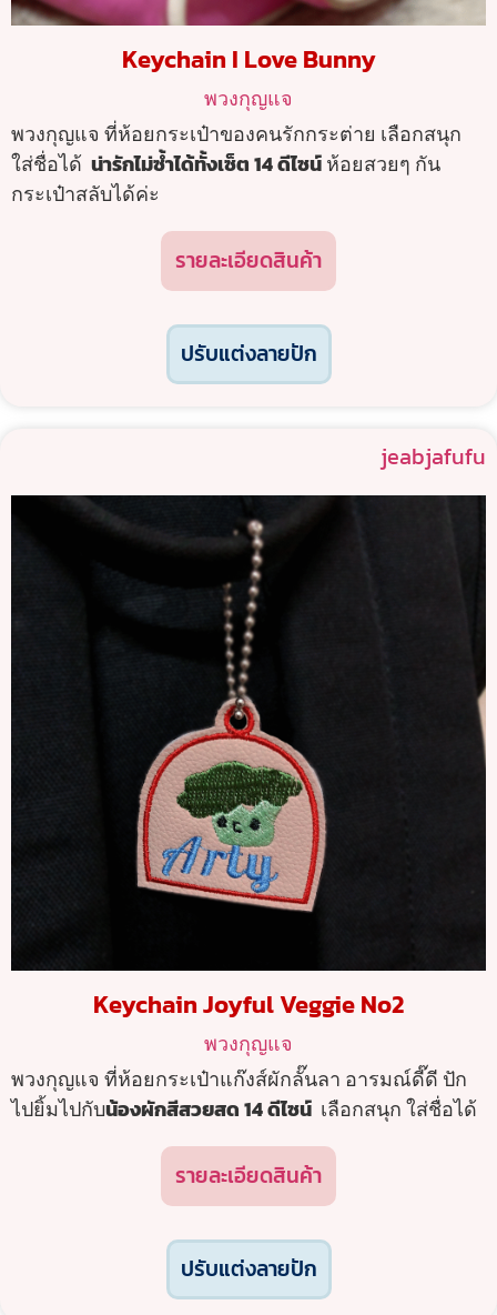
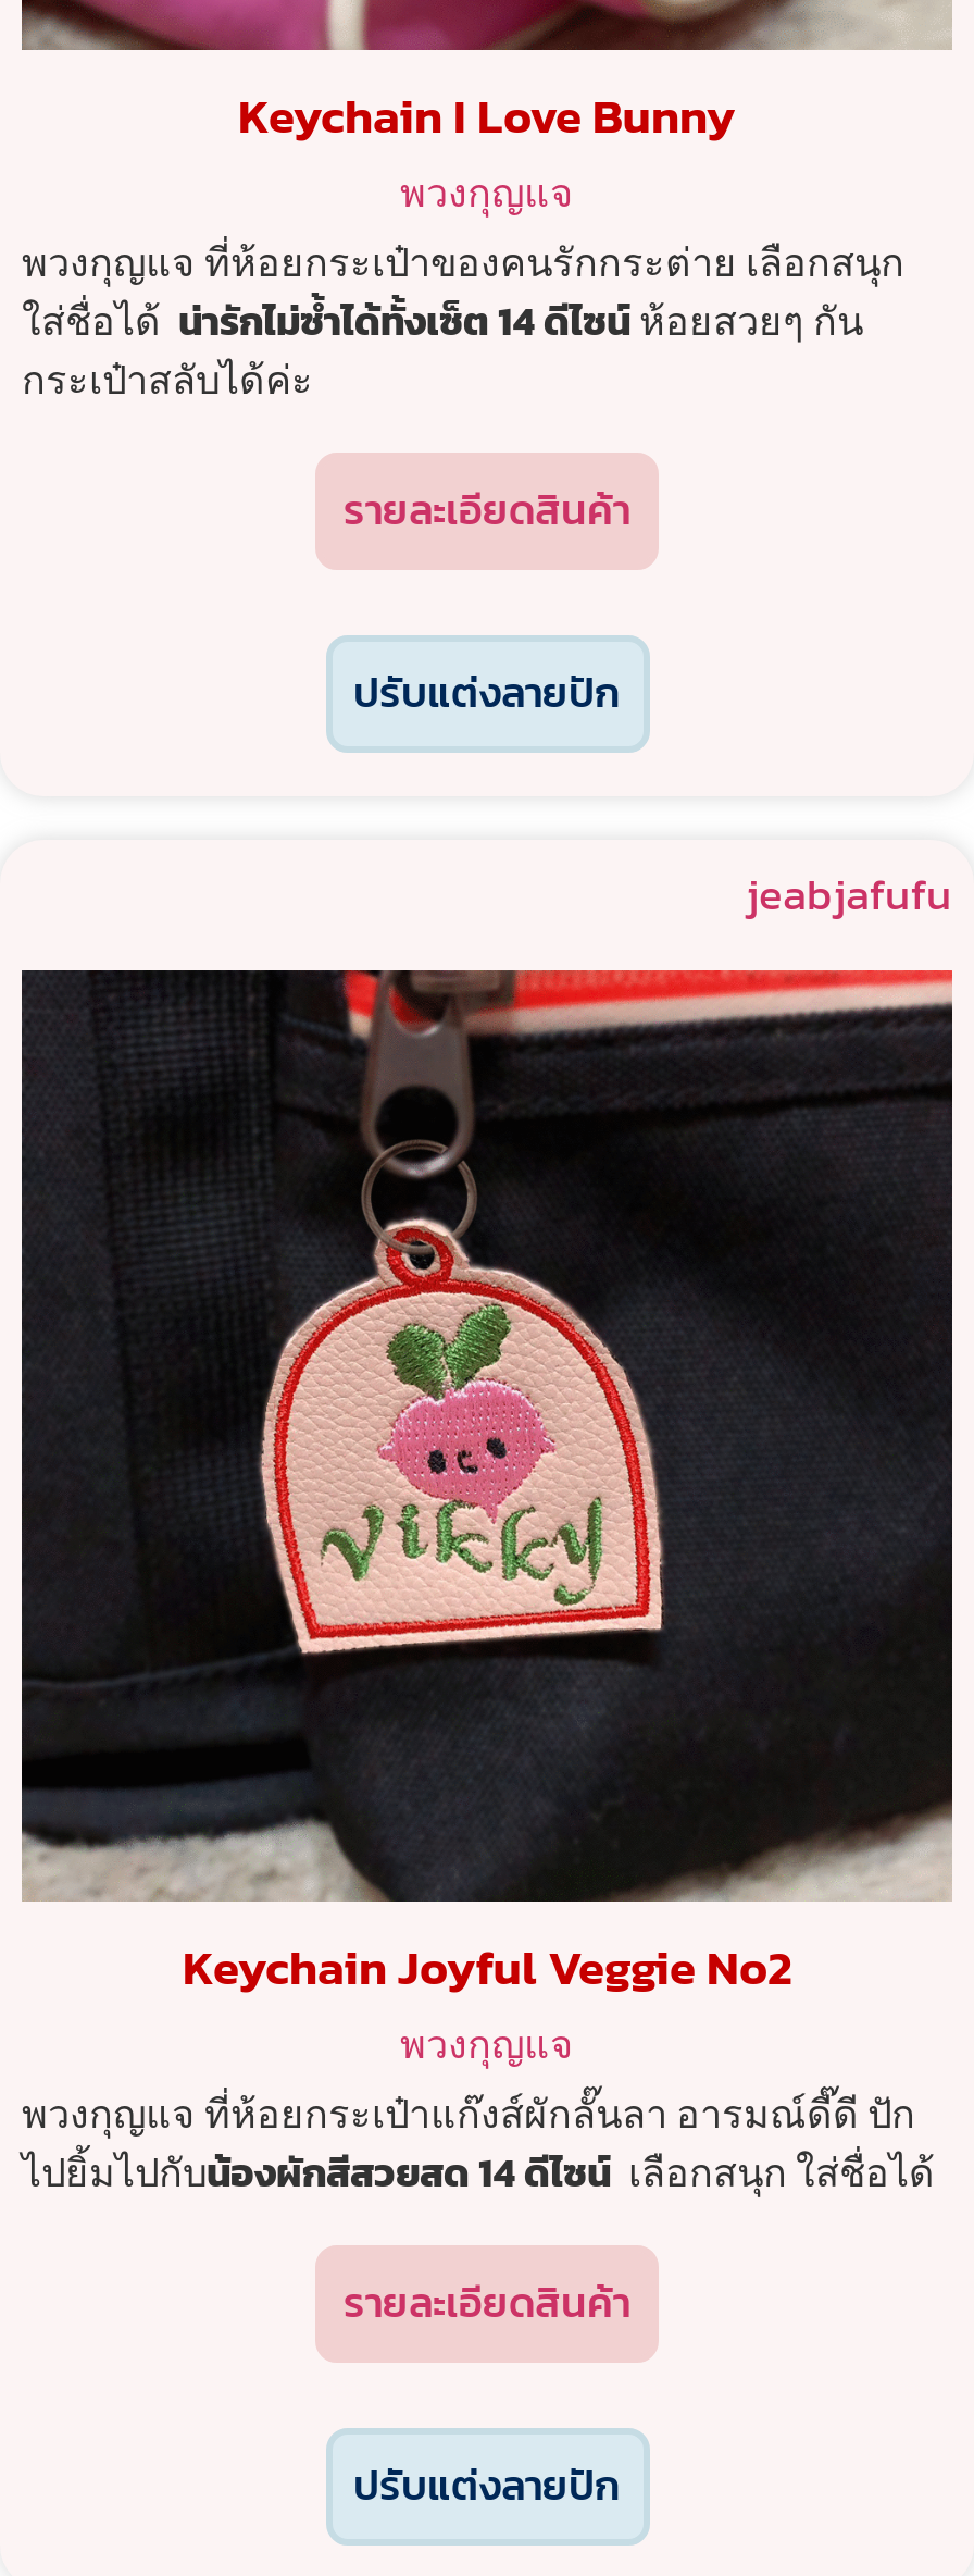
- [image]
+ [image]
